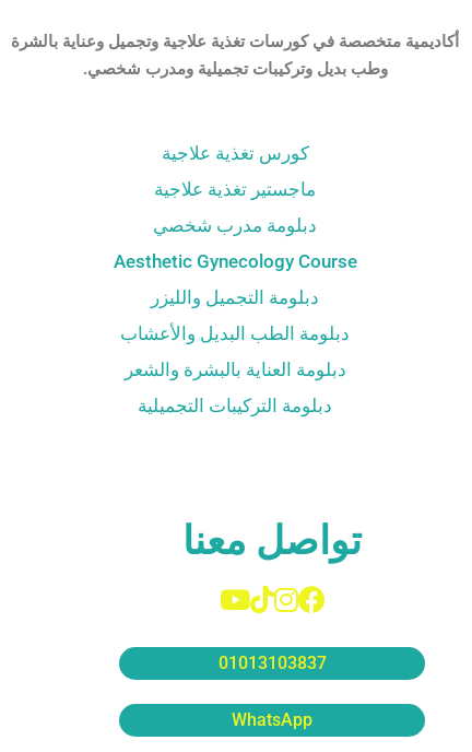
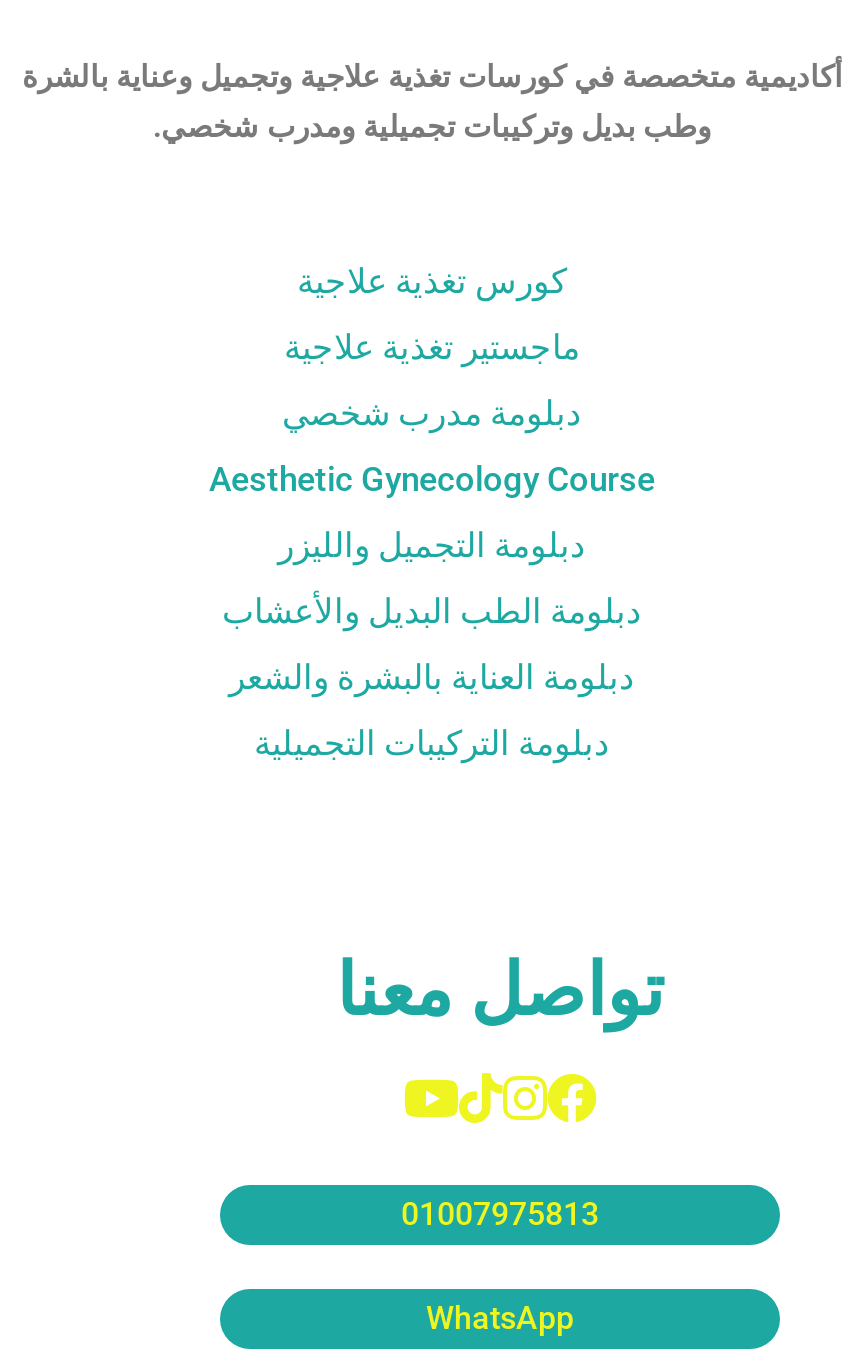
- 01013103837
+ 01007975813
